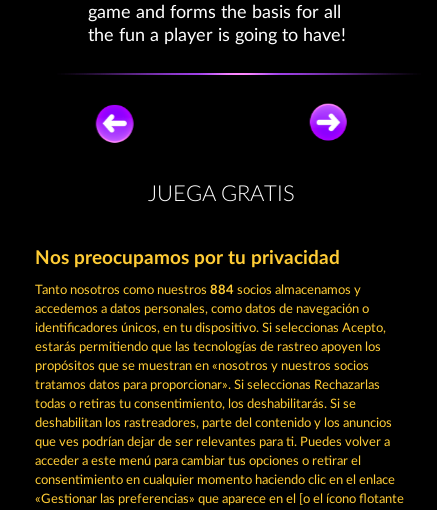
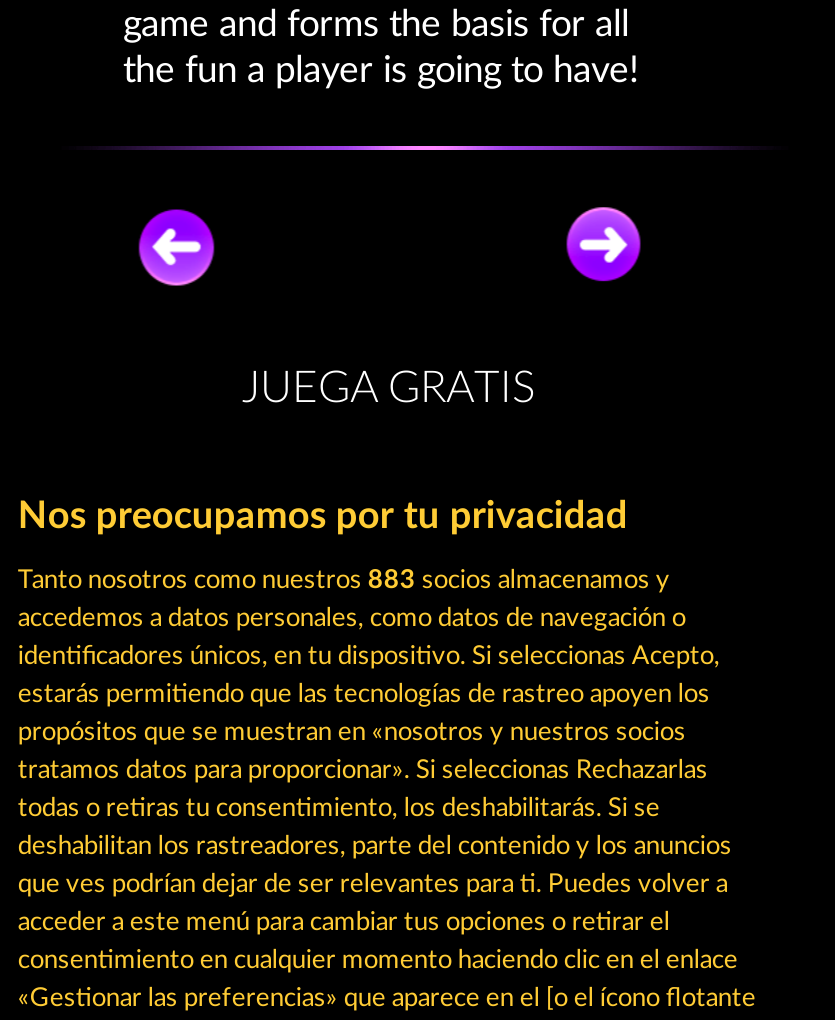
- Tanto nosotros como nuestros 884 socios almacenamos y
+ Tanto nosotros como nuestros 883 socios almacenamos y
